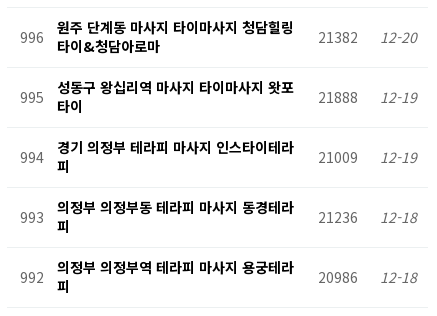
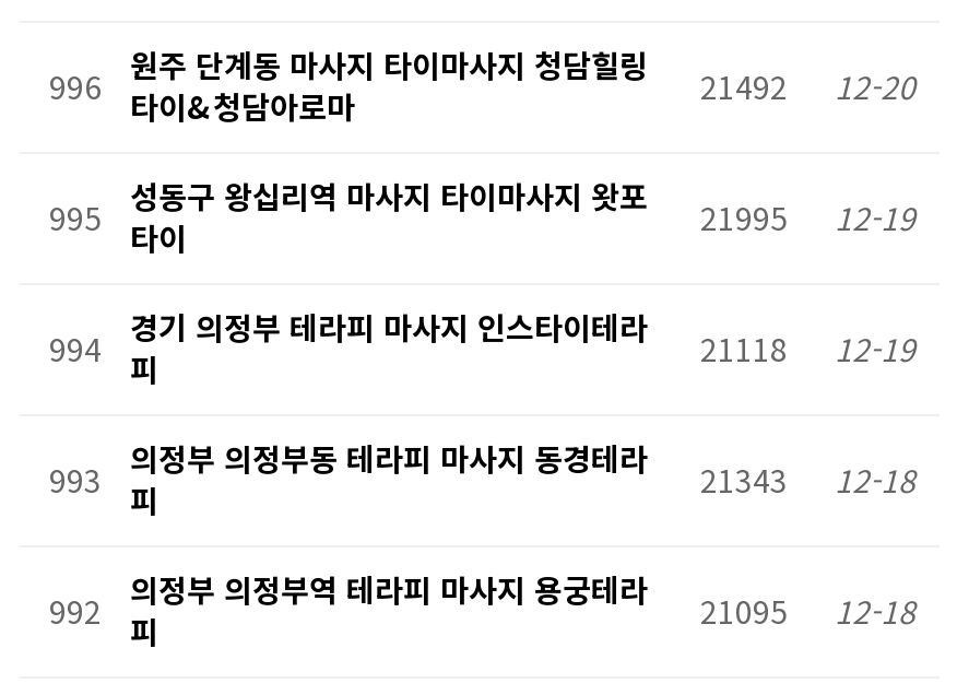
- 996 원주 단계동 마사지 타이마사지 청담힐링 타이&청담아로마 21382 12-20
+ 996 원주 단계동 마사지 타이마사지 청담힐링 타이&청담아로마 21492 12-20

- 995 성동구 왕십리역 마사지 타이마사지 왓포 타이 21888 12-19
+ 995 성동구 왕십리역 마사지 타이마사지 왓포 타이 21995 12-19

- 994 경기 의정부 테라피 마사지 인스타이테라 피 21009 12-19
+ 994 경기 의정부 테라피 마사지 인스타이테라 피 21118 12-19

- 993 의정부 의정부동 테라피 마사지 동경테라 피 21236 12-18
+ 993 의정부 의정부동 테라피 마사지 동경테라 피 21343 12-18

- 992 의정부 의정부역 테라피 마사지 용궁테라 피 20986 12-18
+ 992 의정부 의정부역 테라피 마사지 용궁테라 피 21095 12-18
